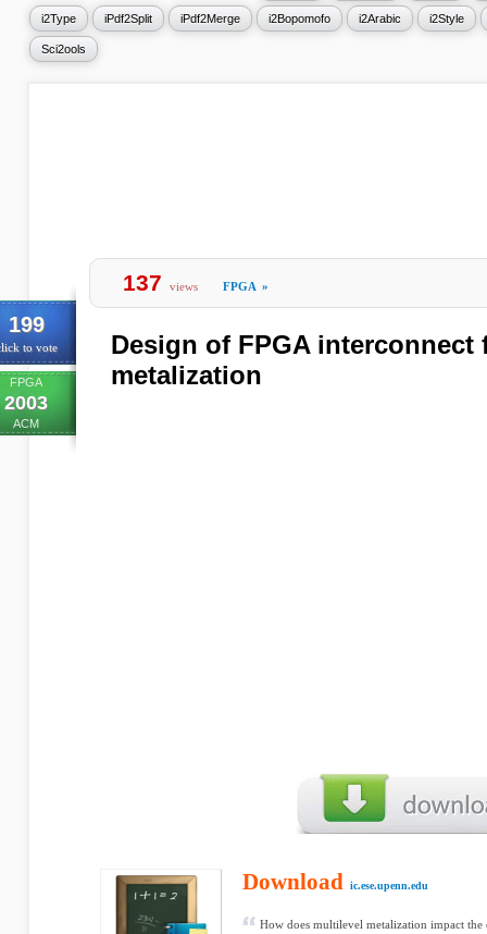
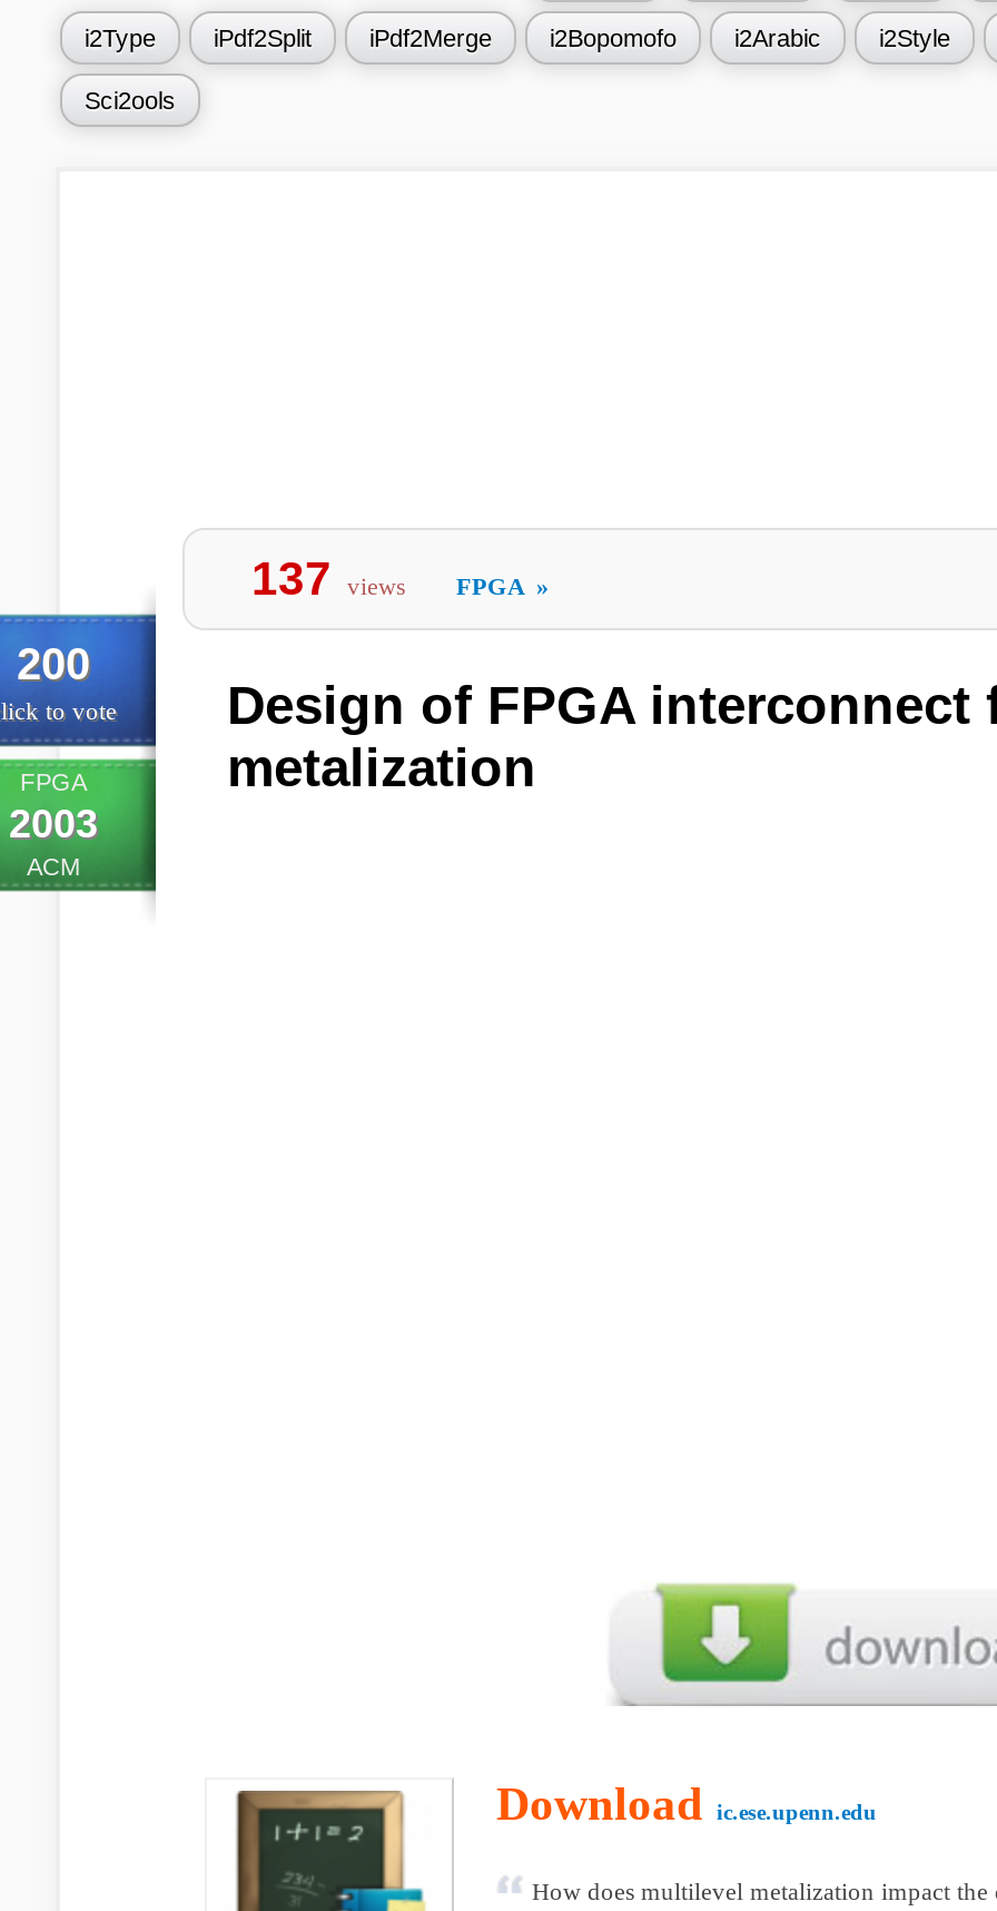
- 199
+ 200
